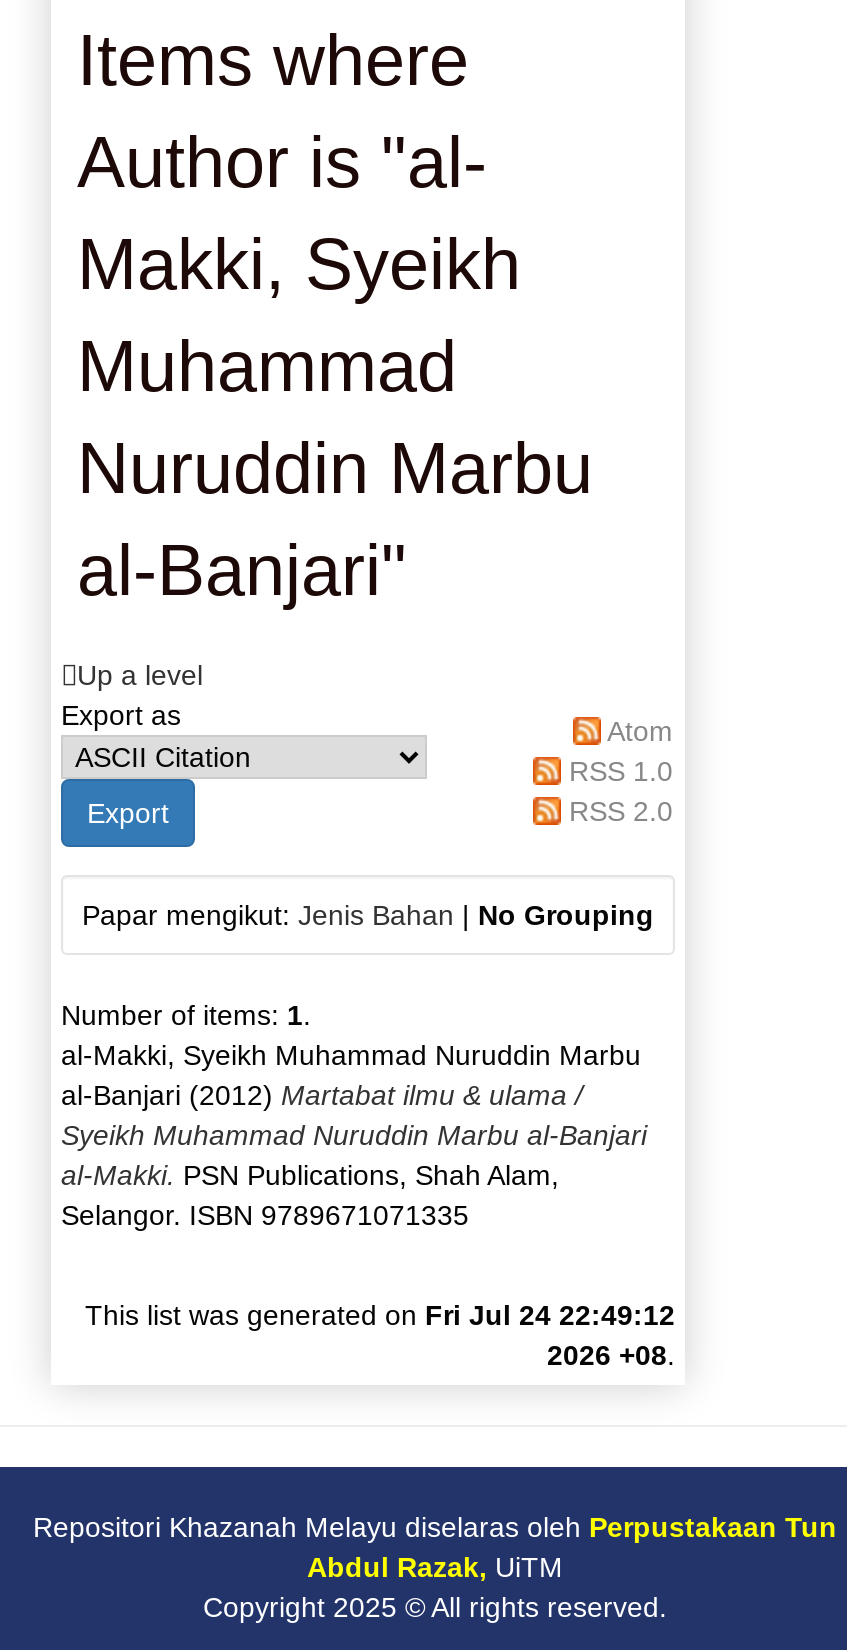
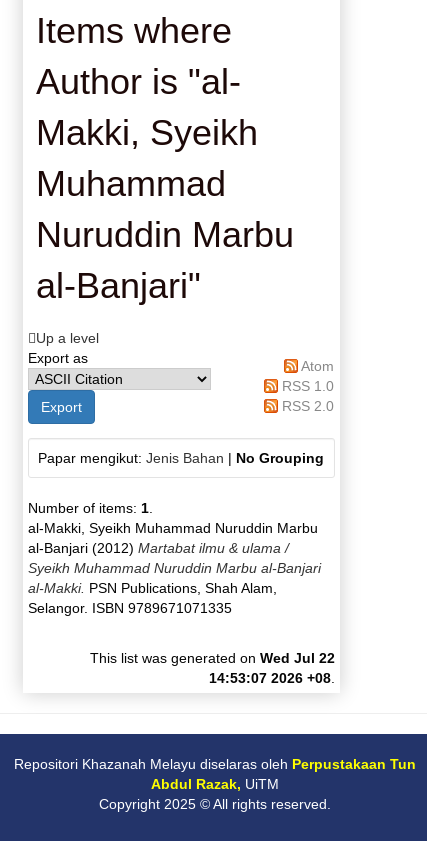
- This list was generated on Fri Jul 24 22:49:12
- 2026 +08.
+ This list was generated on Wed Jul 22
+ 14:53:07 2026 +08.
